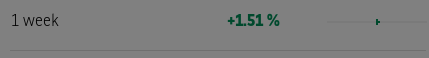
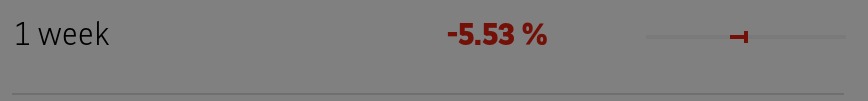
- +1.51 %
+ -5.53 %
